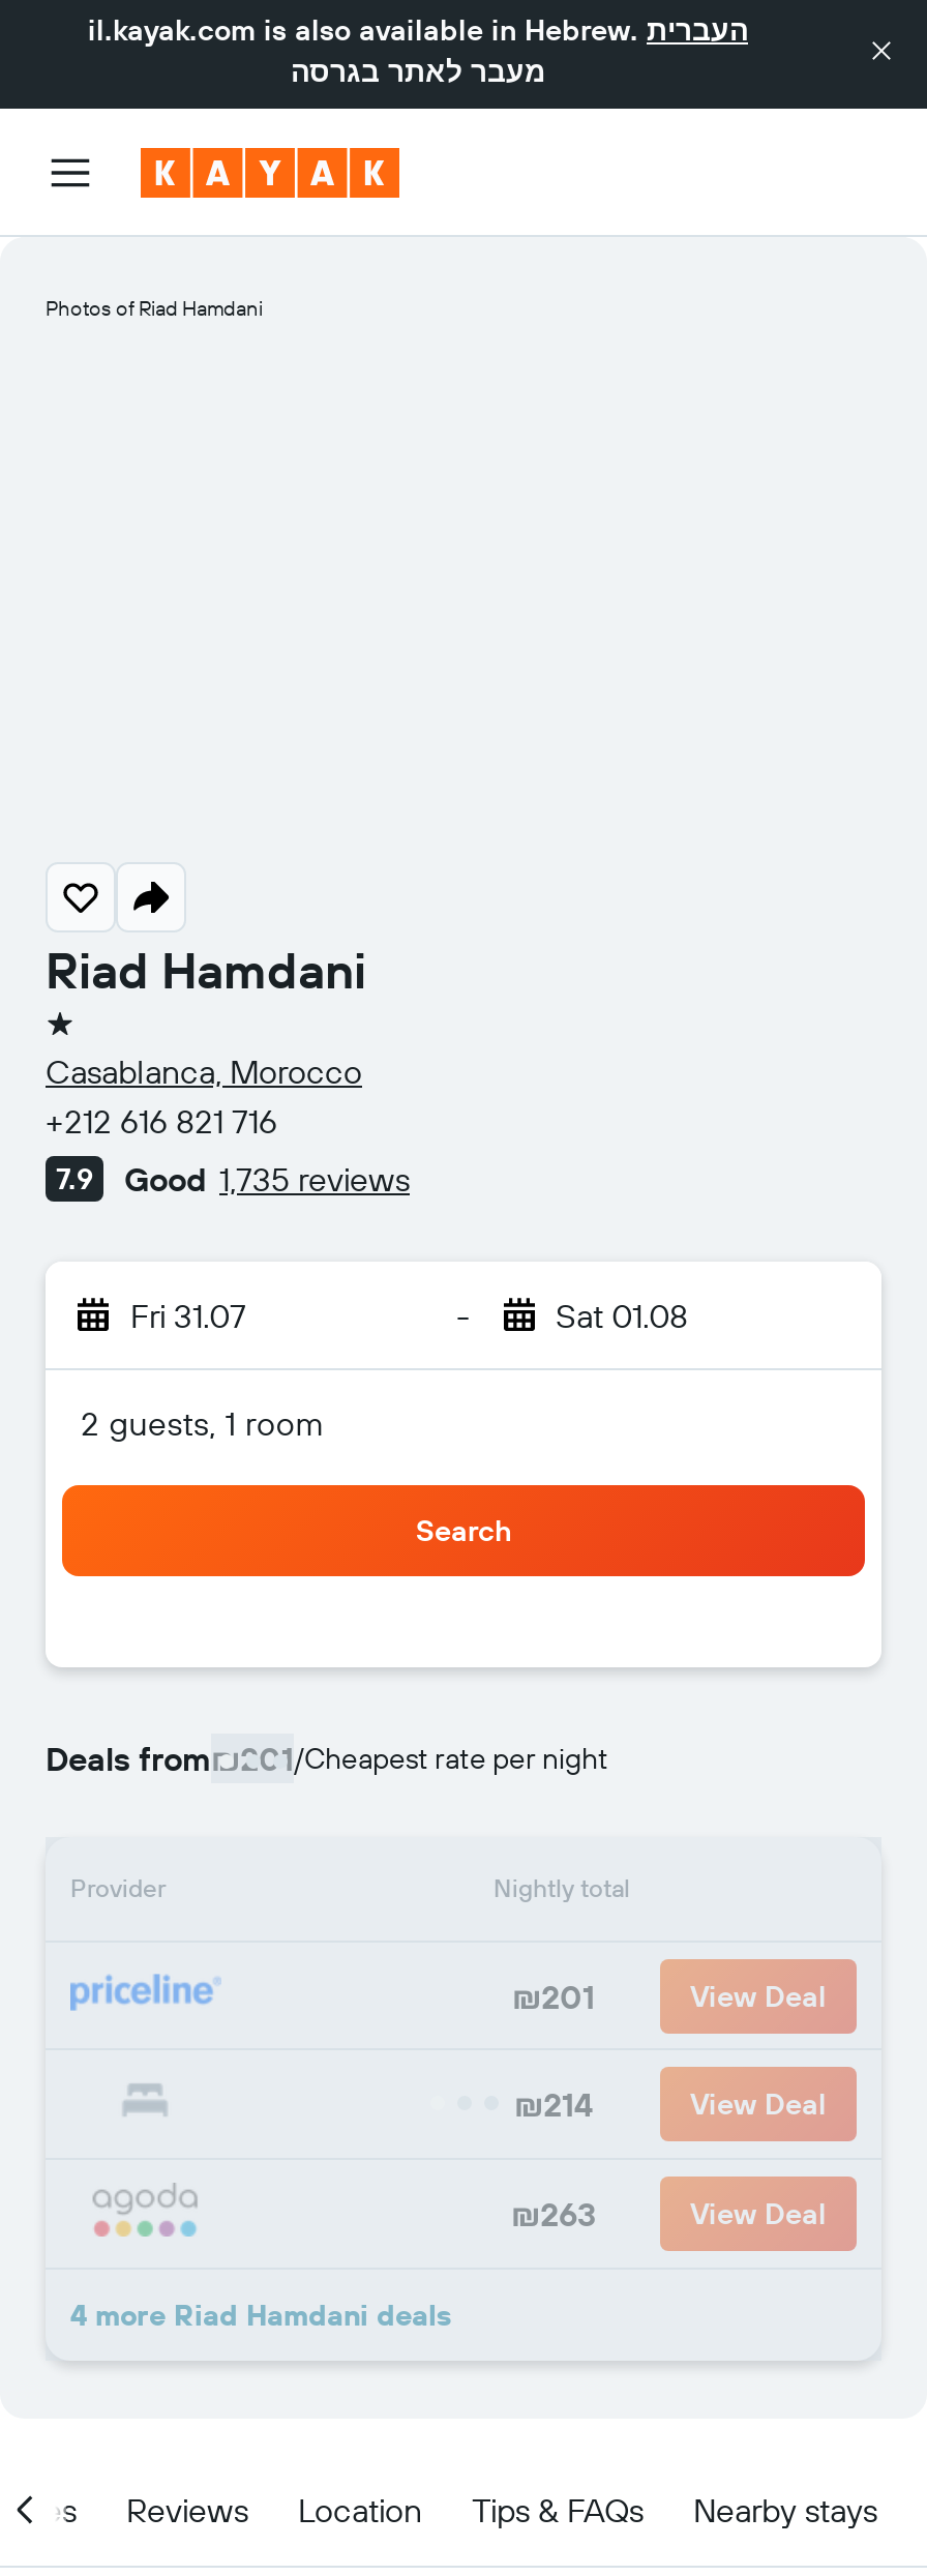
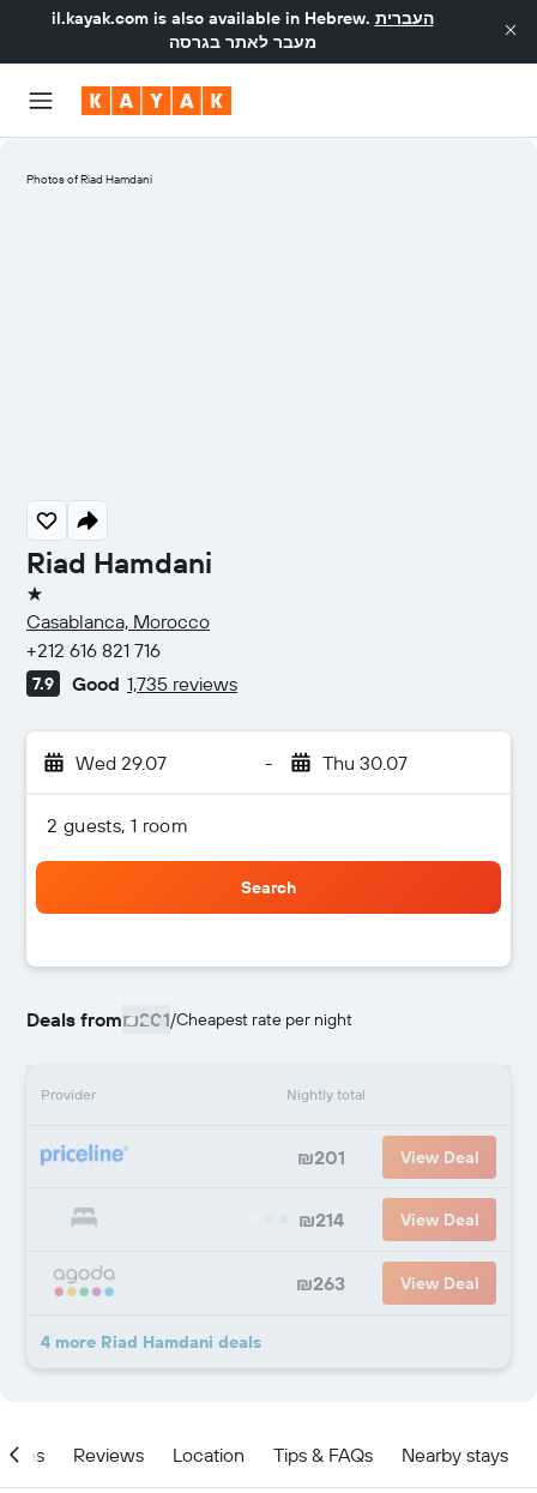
- Fri 31.07
+ Wed 29.07

- Sat 01.08
+ Thu 30.07
